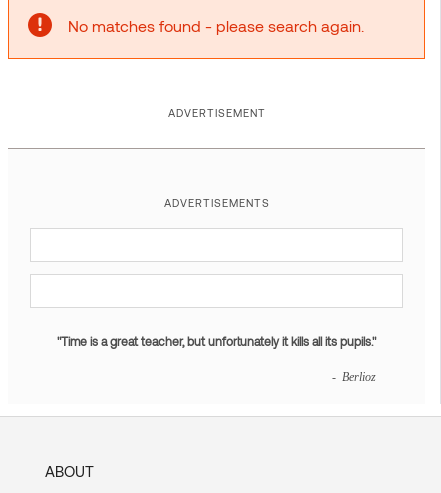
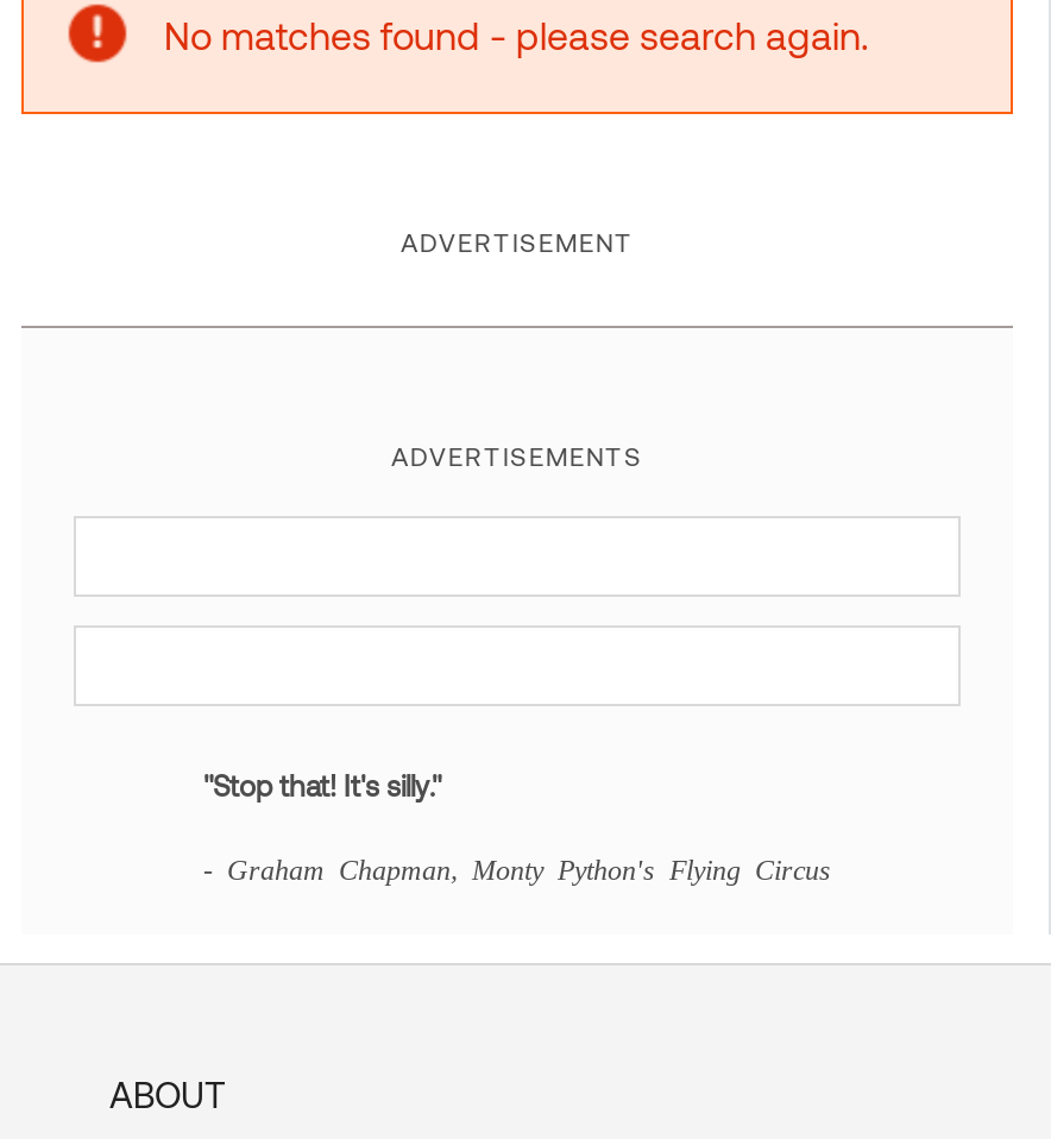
- "Time is a great teacher, but unfortunately it kills all its pupils."
+ "Stop that! It's silly."

- - Berlioz
+ - Graham Chapman, Monty Python's Flying Circus
